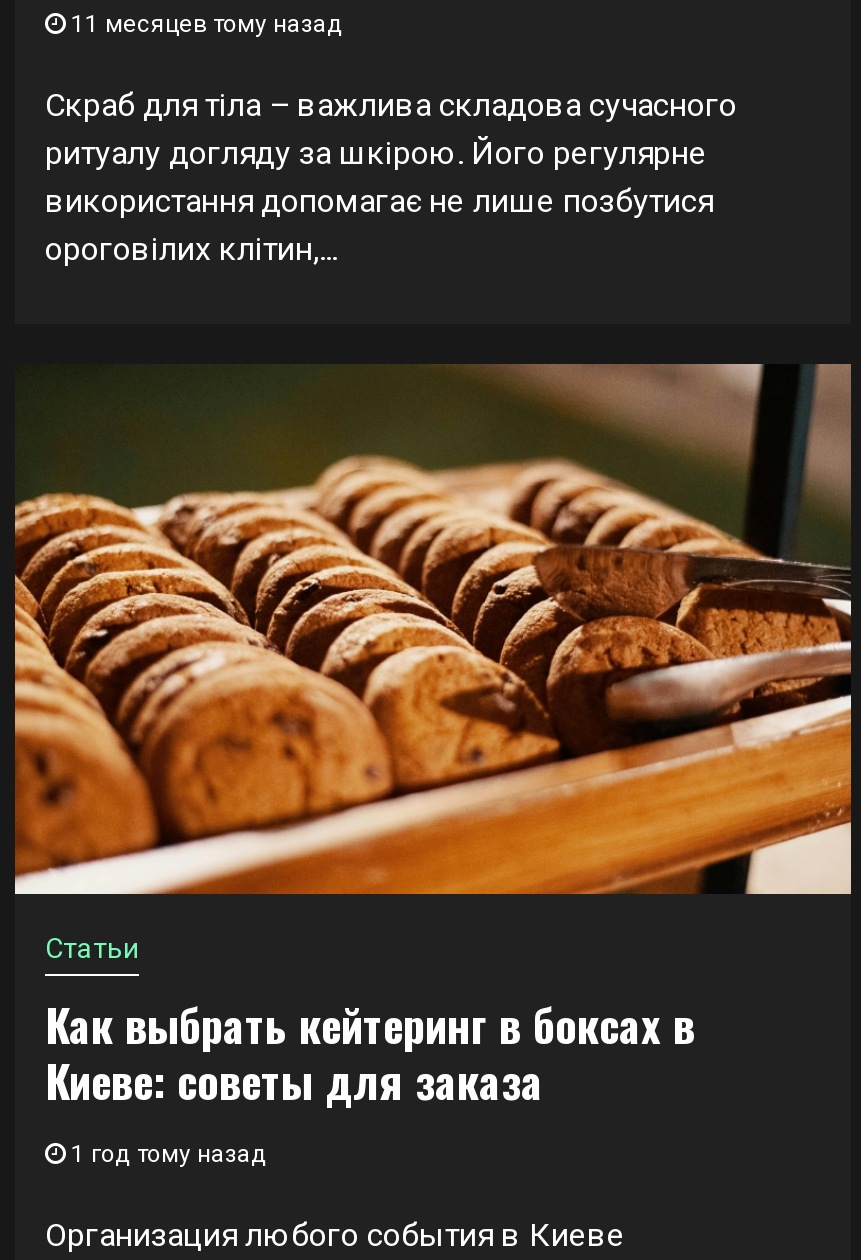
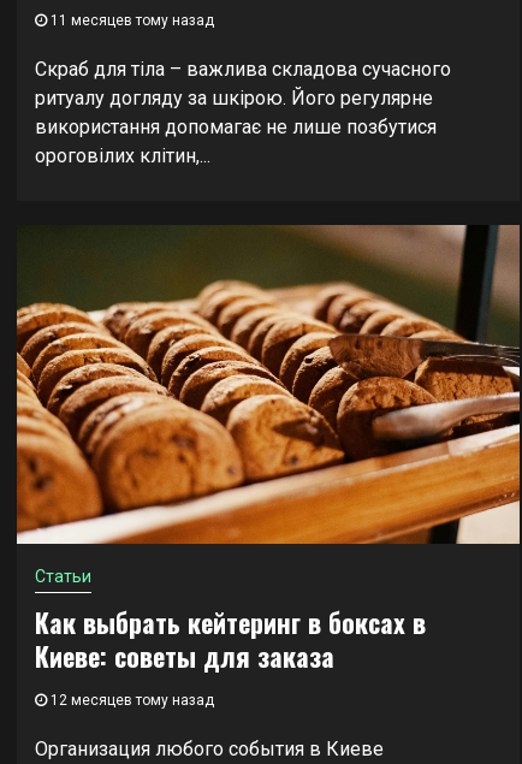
- 1 год тому назад
+ 12 месяцев тому назад
